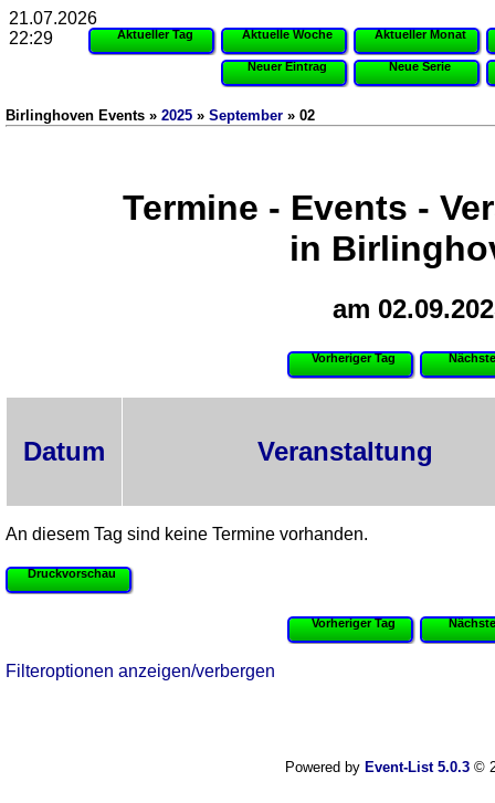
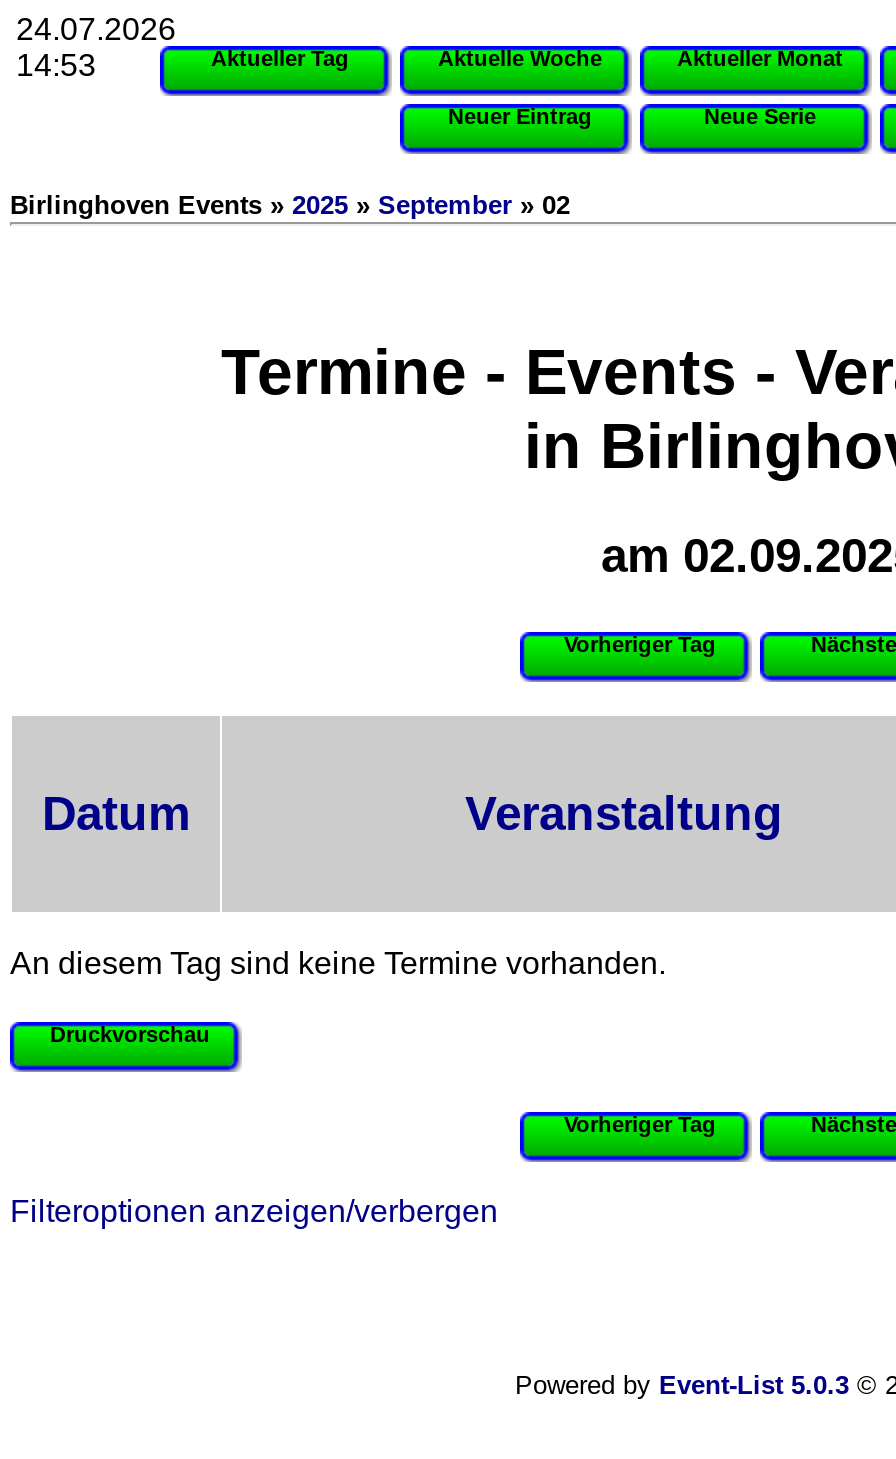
- 21.07.2026
+ 24.07.2026

- 22:29
+ 14:53
